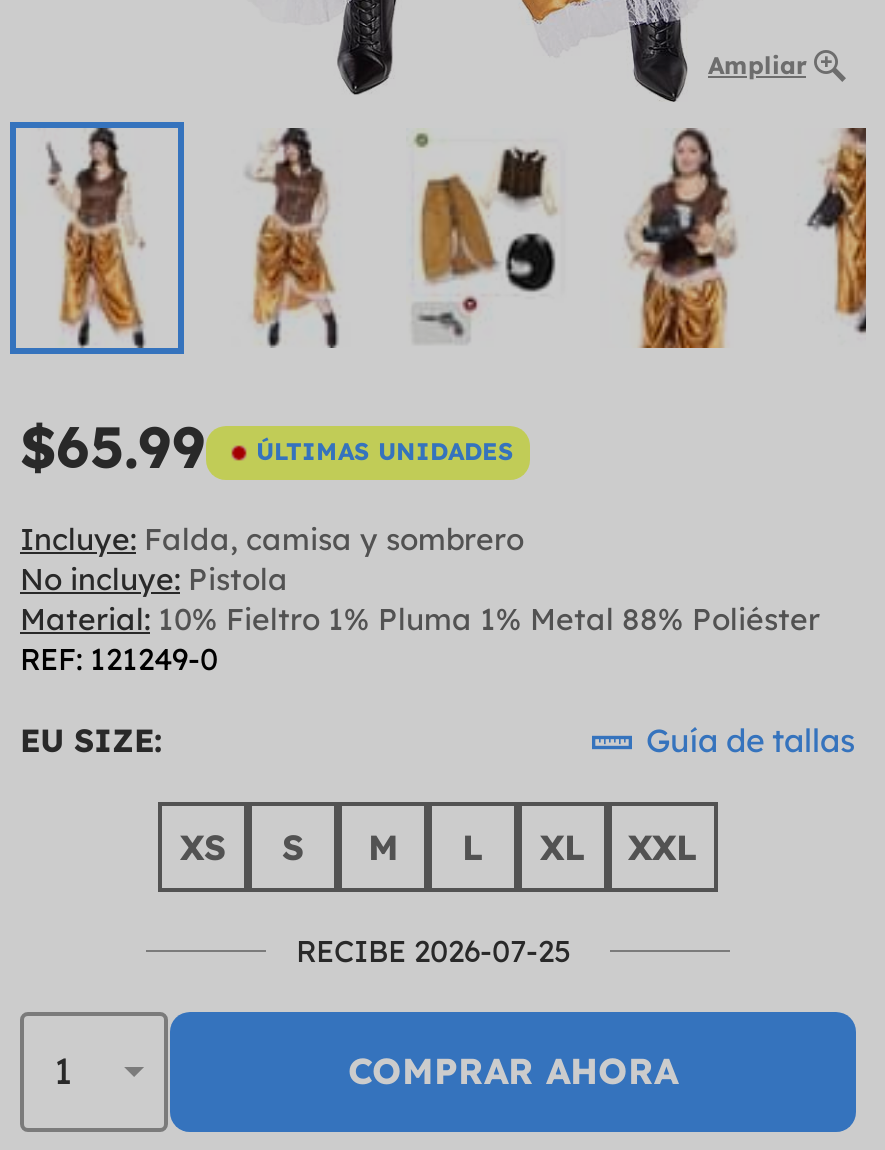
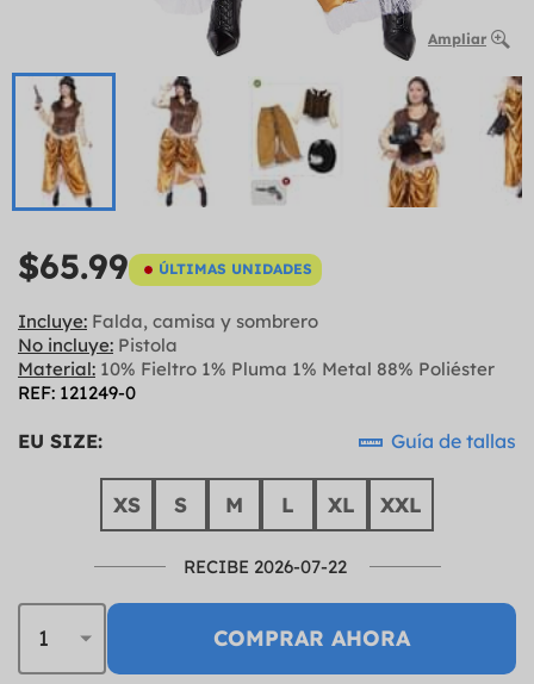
- RECIBE 2026-07-25
+ RECIBE 2026-07-22
